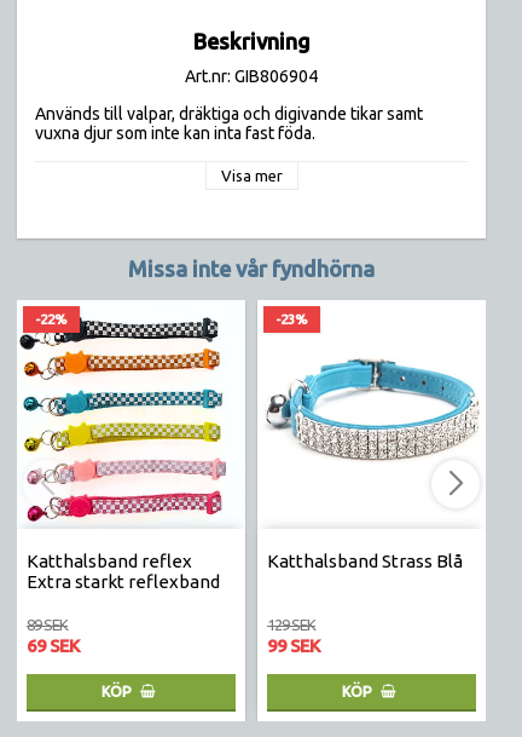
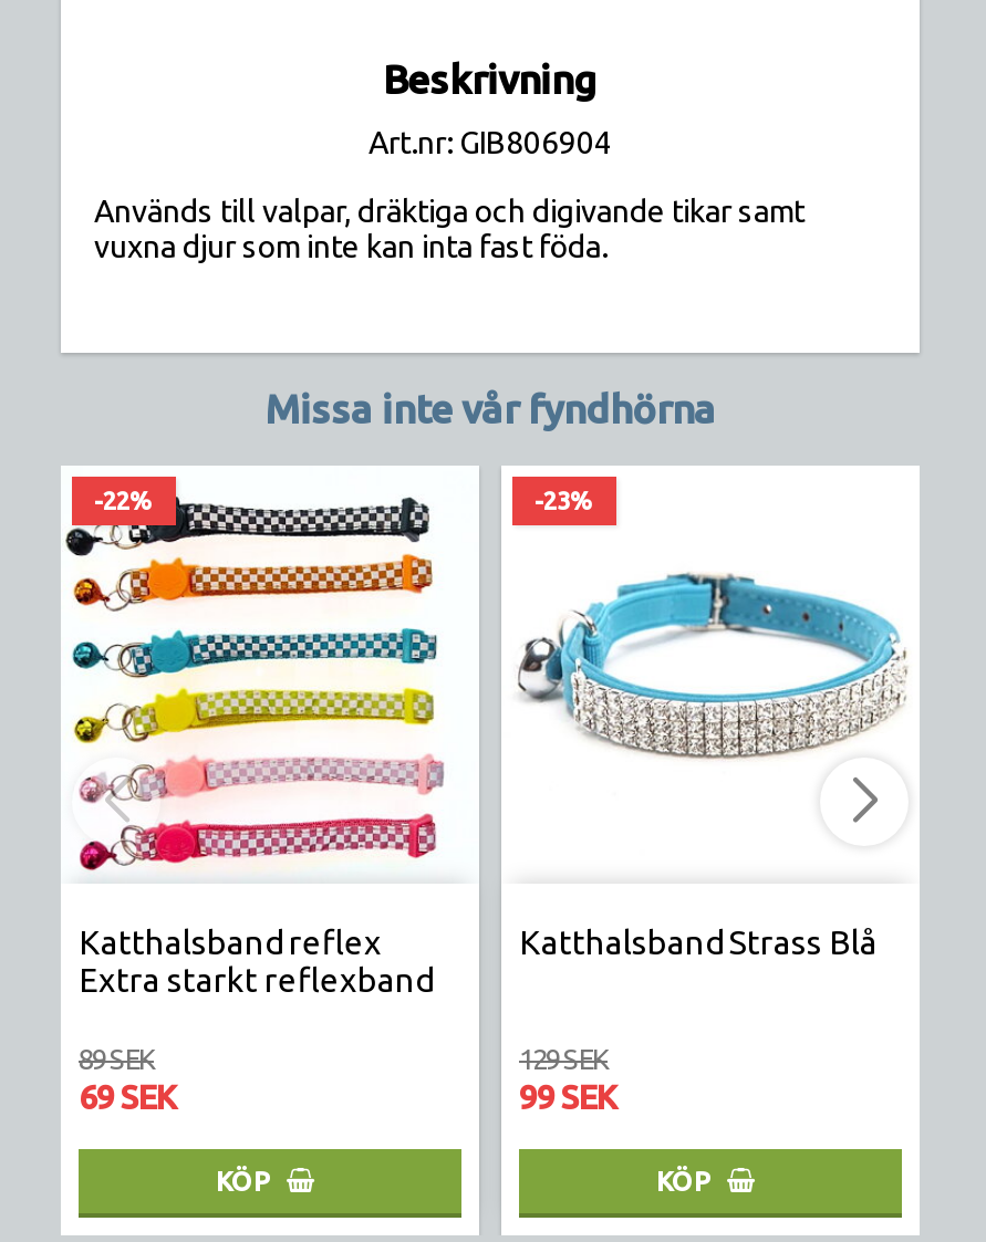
- Visa mer
